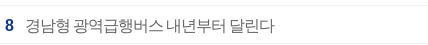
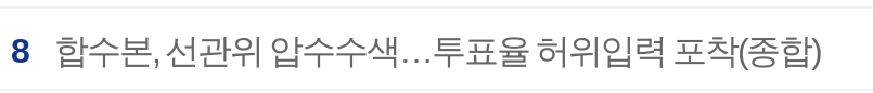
- 경남형 광역급행버스 내년부터 달린다
+ 합수본, 선관위 압수수색…투표율 허위입력 포착(종합)
